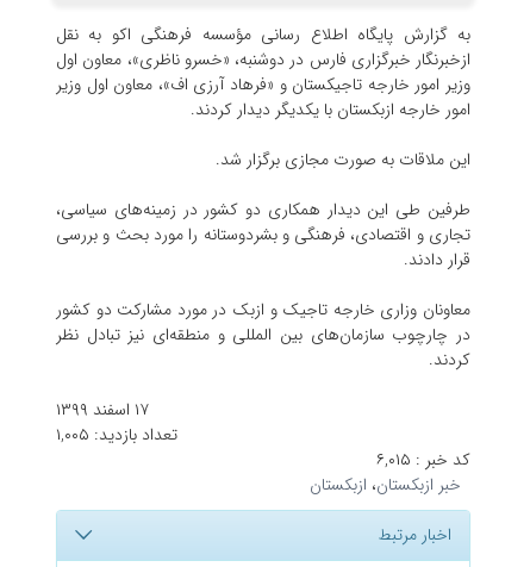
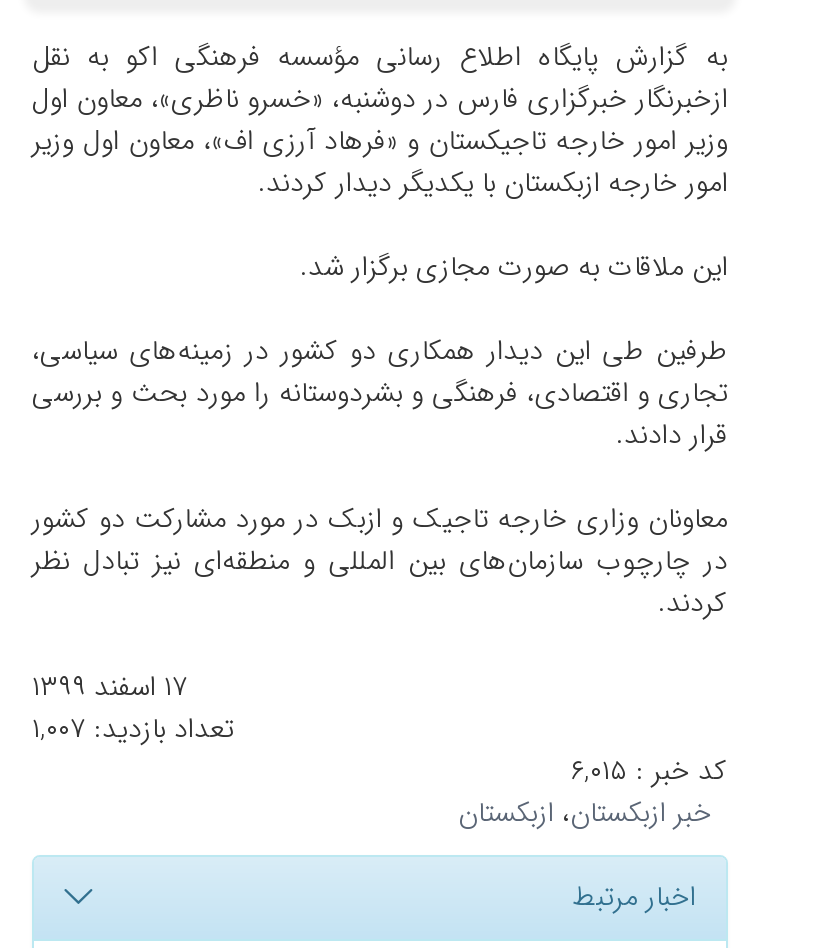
- تعداد بازدید: ۱,۰۰۵
+ تعداد بازدید: ۱,۰۰۷
